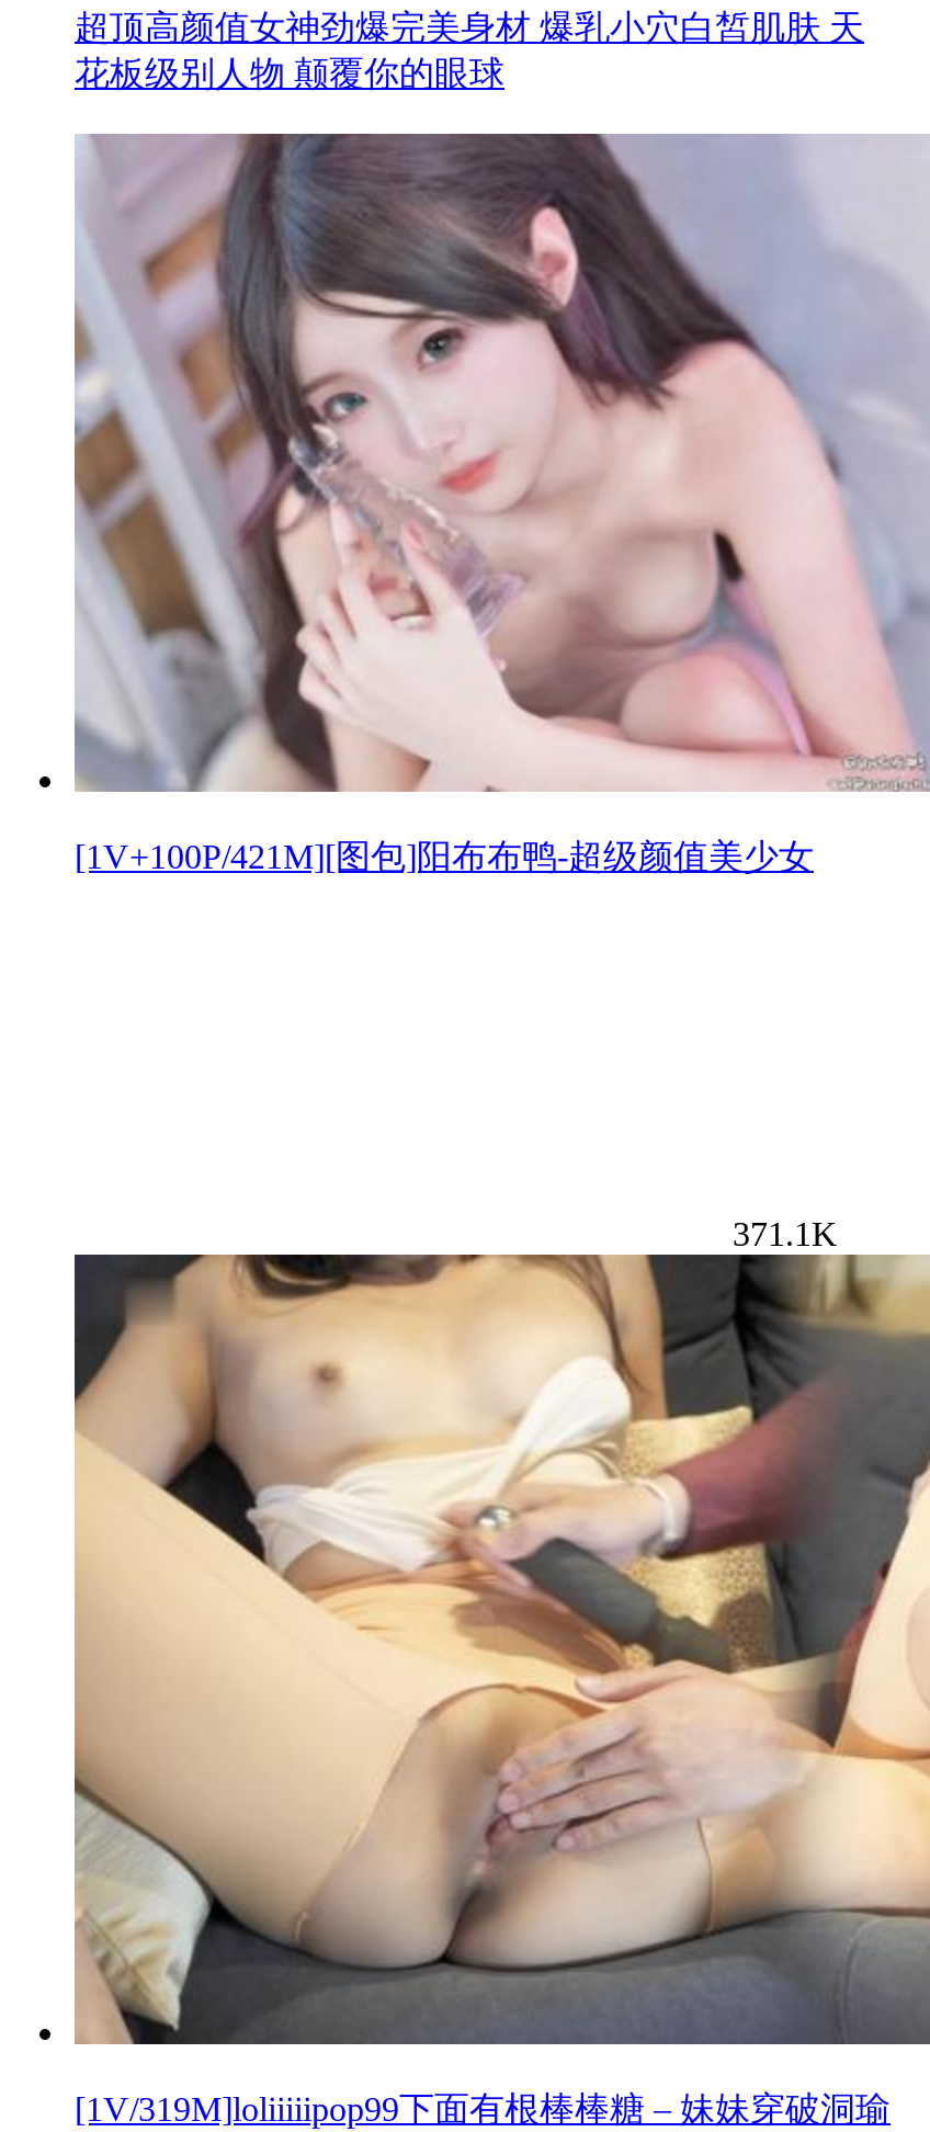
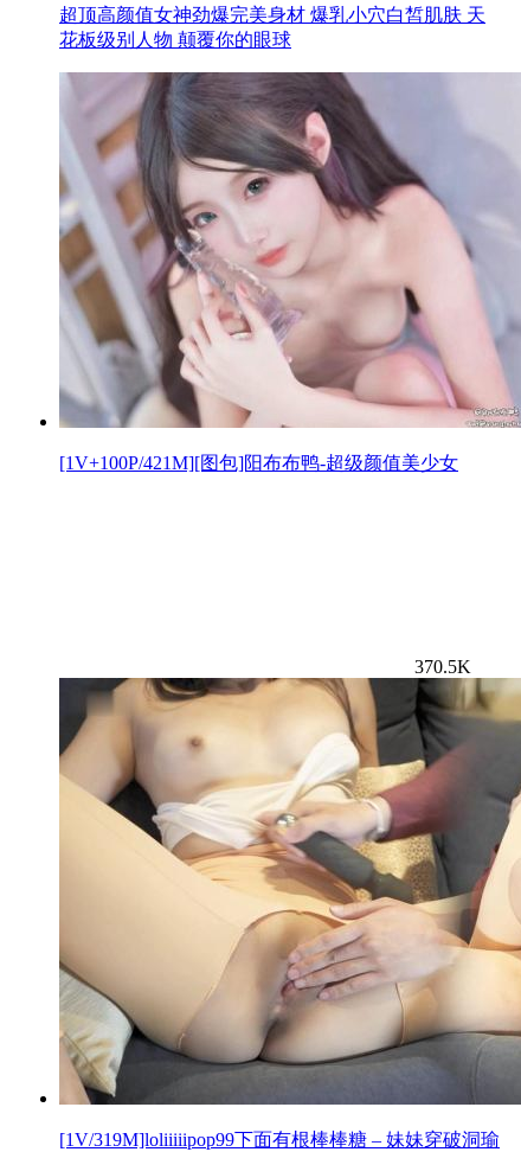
- 371.1K
+ 370.5K
